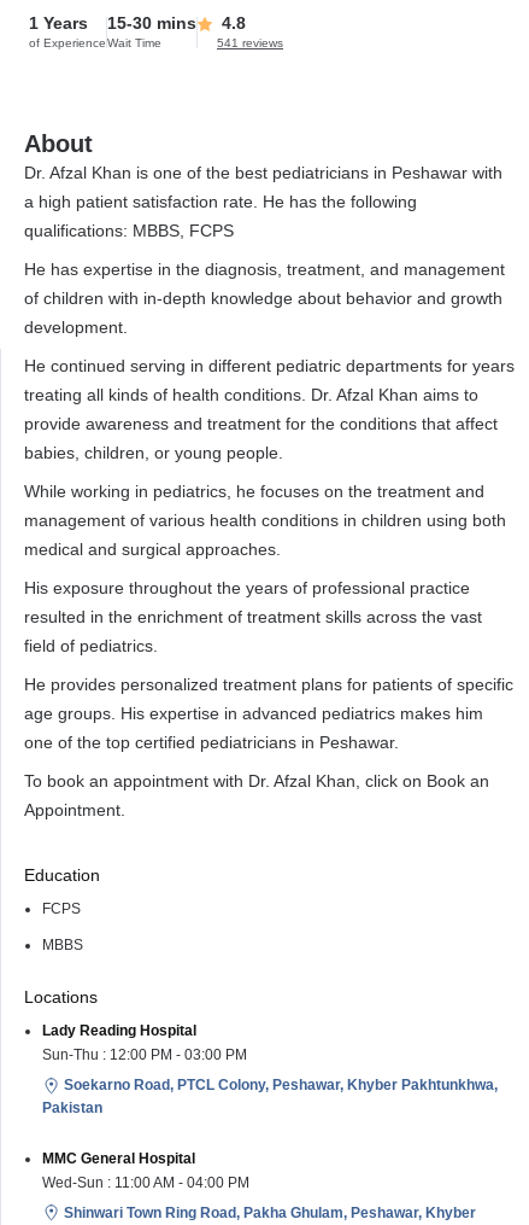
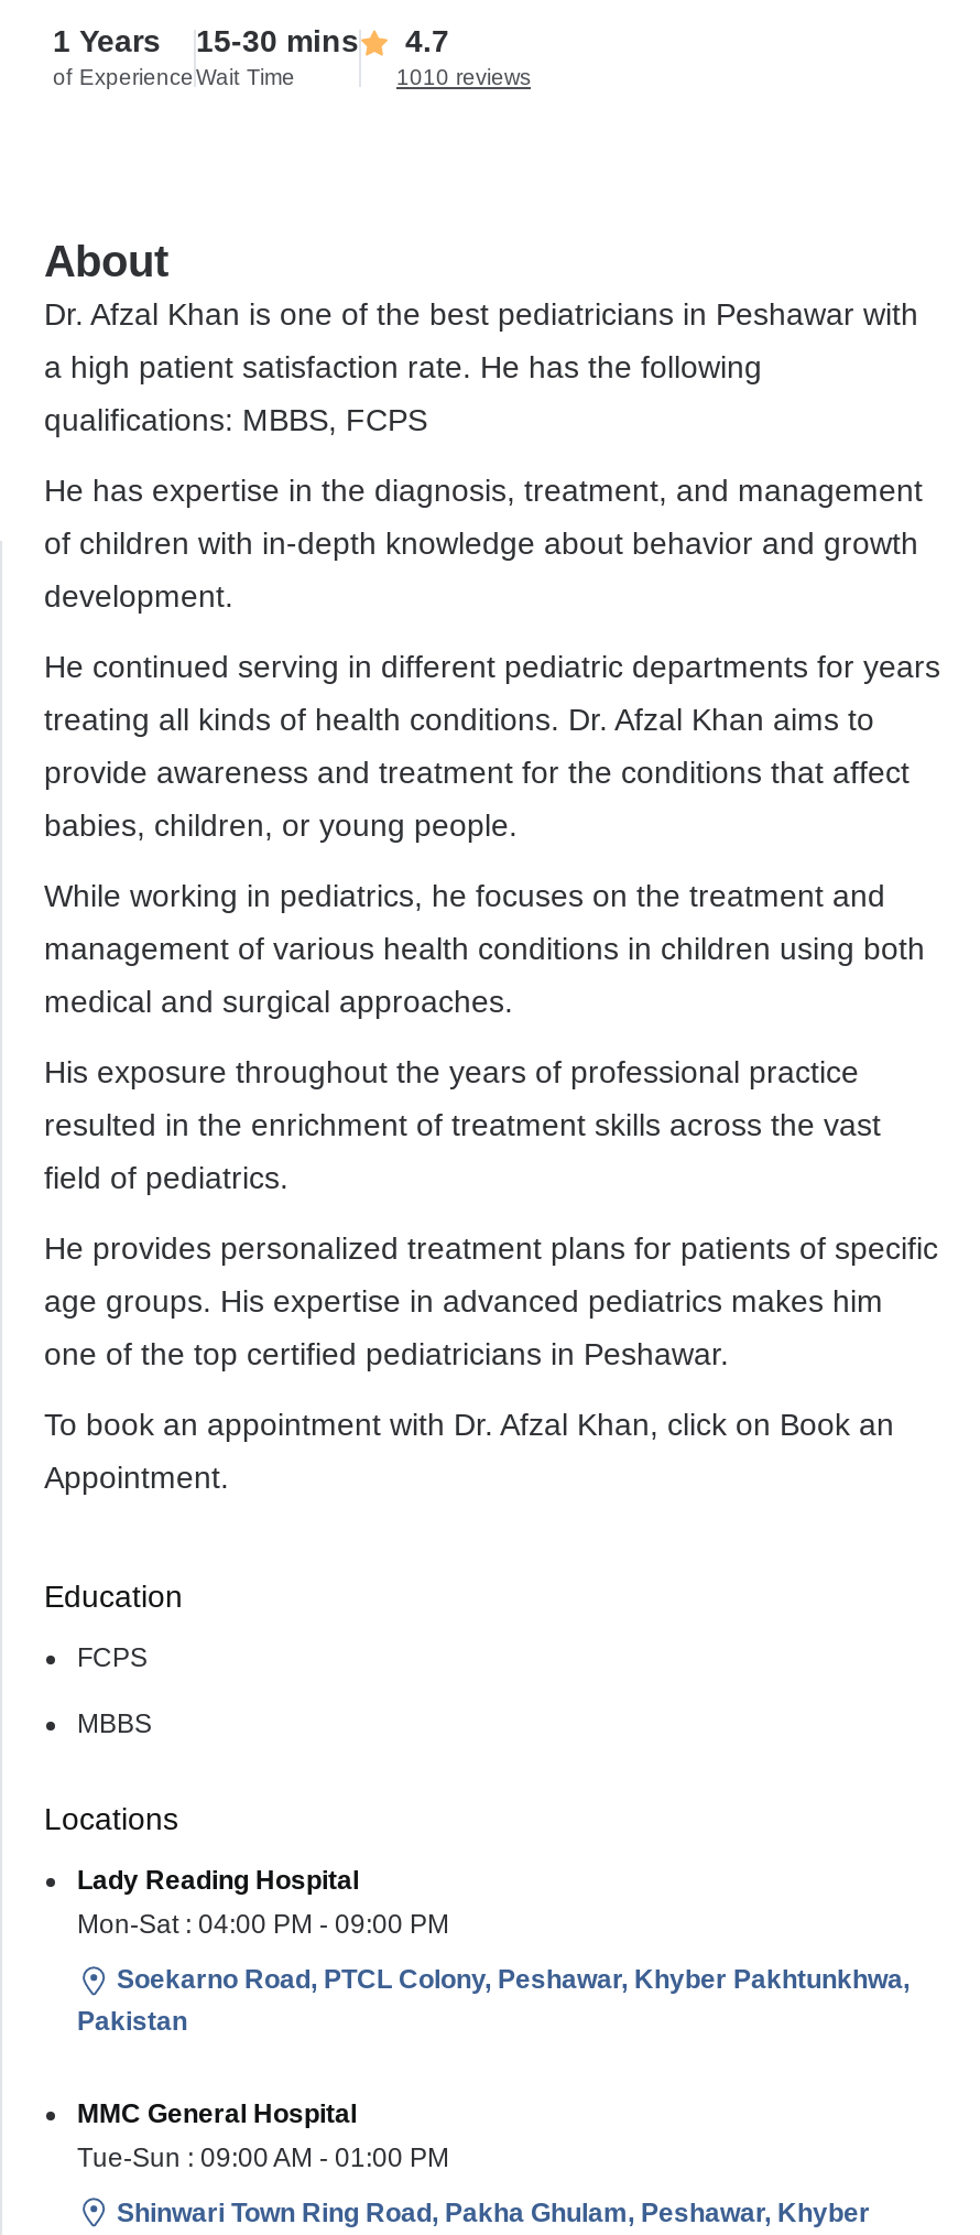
- 1 Years 15-30 mins 4.8
+ 1 Years 15-30 mins 4.7

- 541 reviews
+ 1010 reviews

- Sun-Thu : 12:00 PM - 03:00 PM
+ Mon-Sat : 04:00 PM - 09:00 PM

- Wed-Sun : 11:00 AM - 04:00 PM
+ Tue-Sun : 09:00 AM - 01:00 PM
